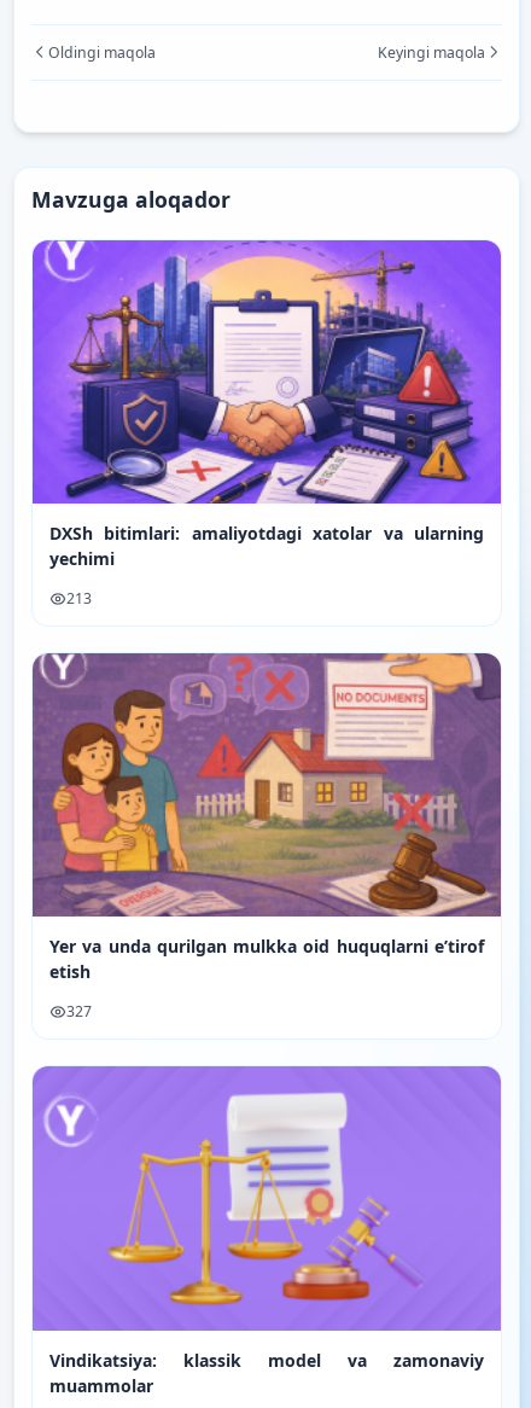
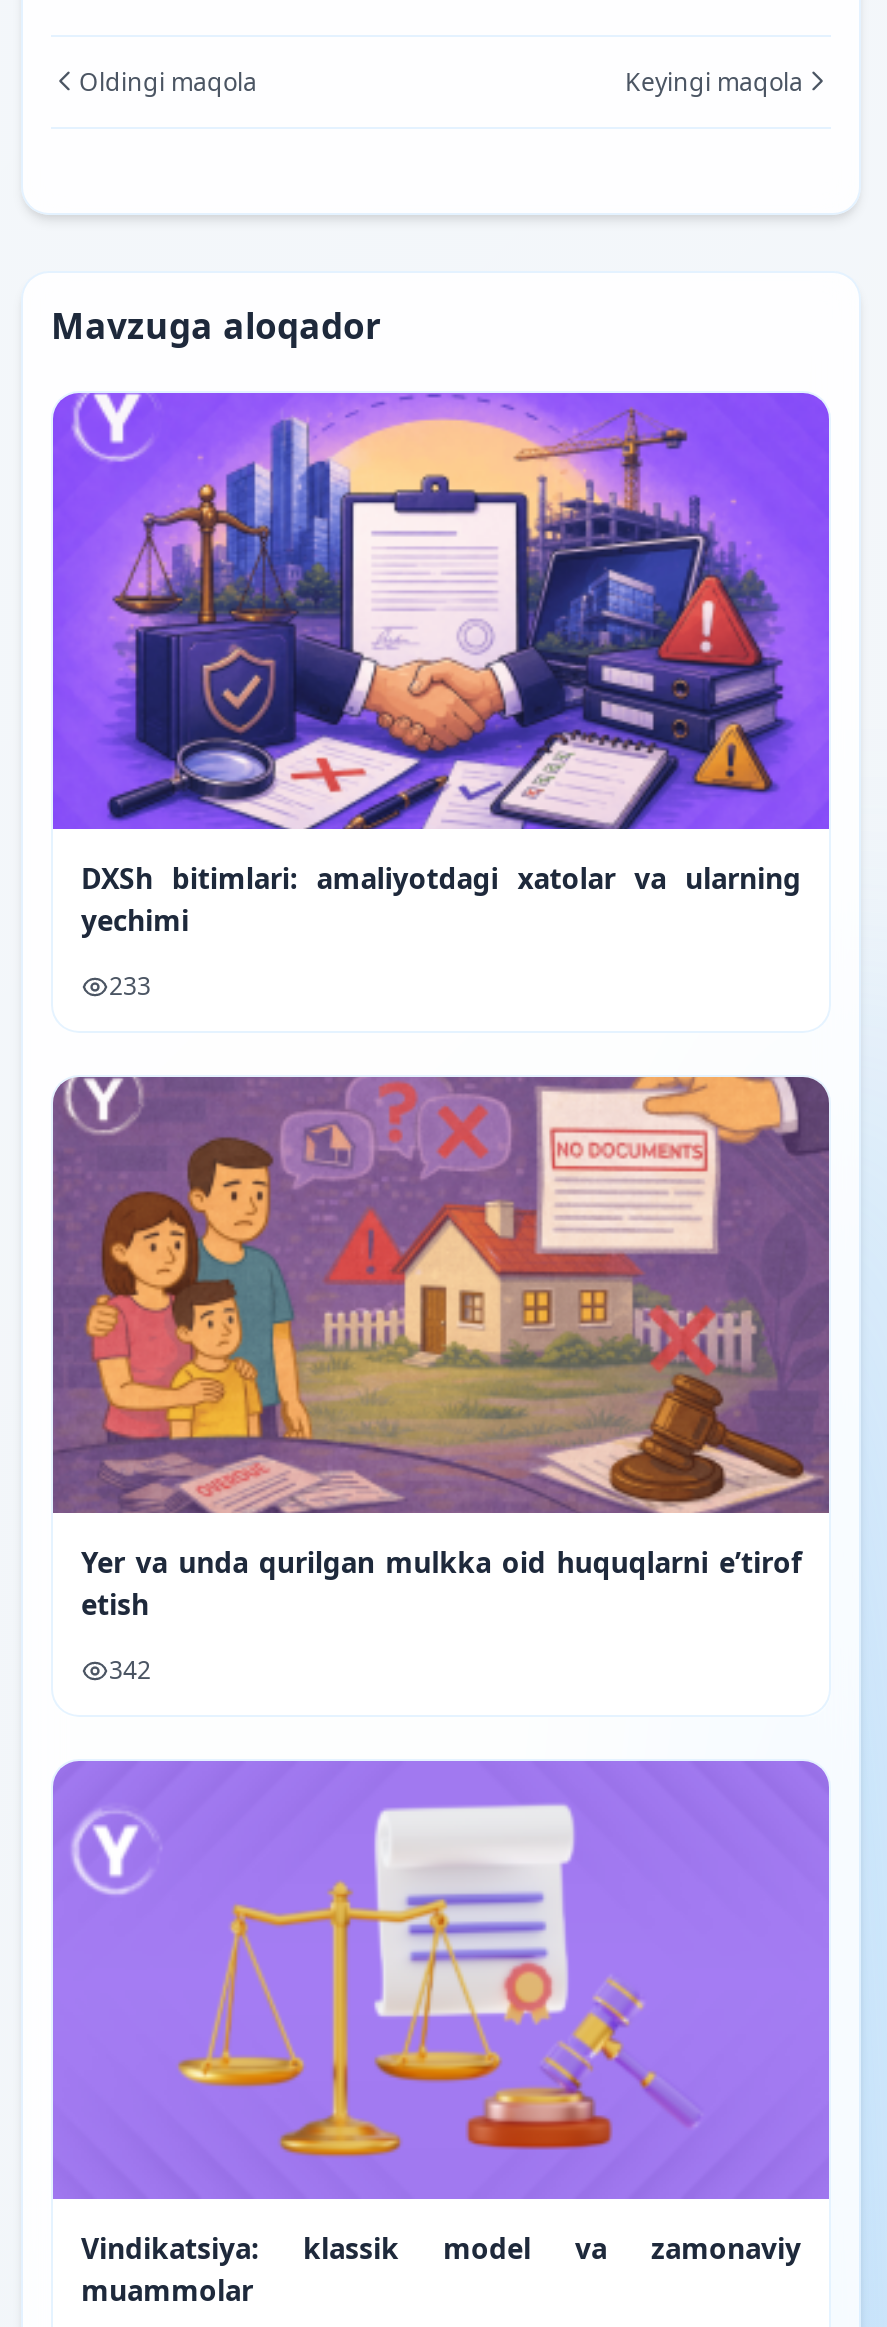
- 213
+ 233

- 327
+ 342
